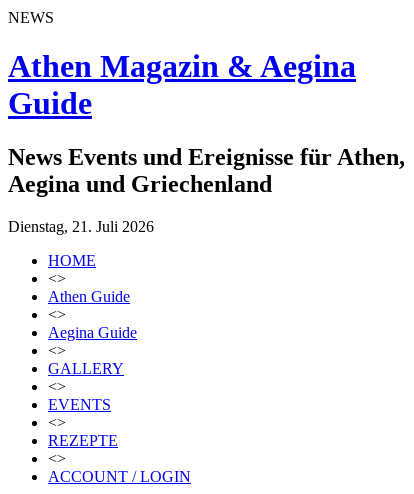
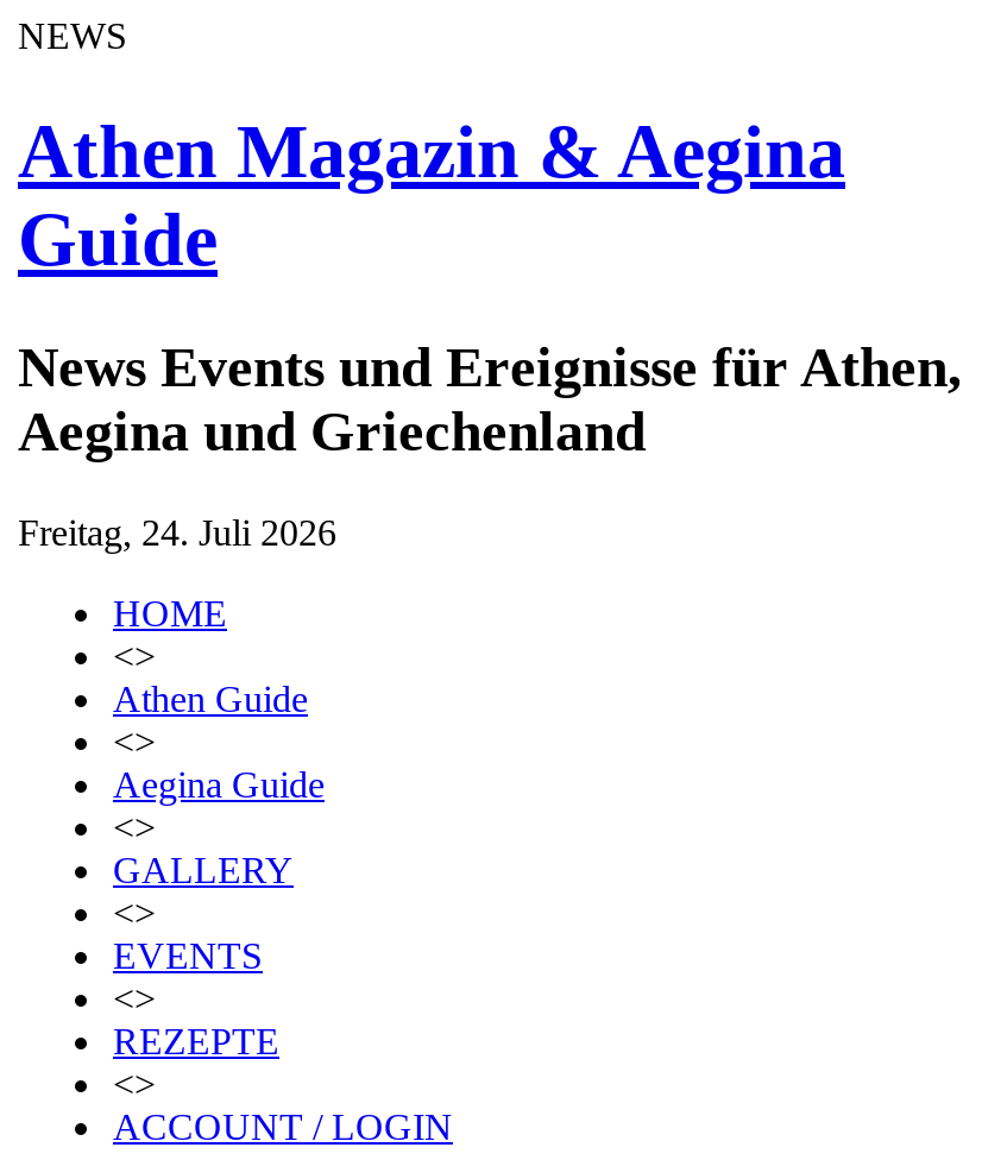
- Dienstag, 21. Juli 2026
+ Freitag, 24. Juli 2026
